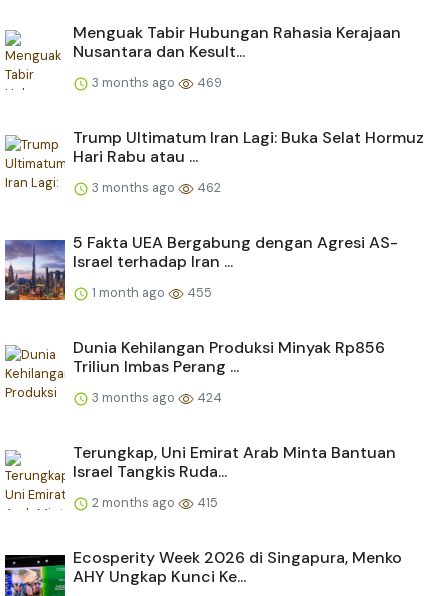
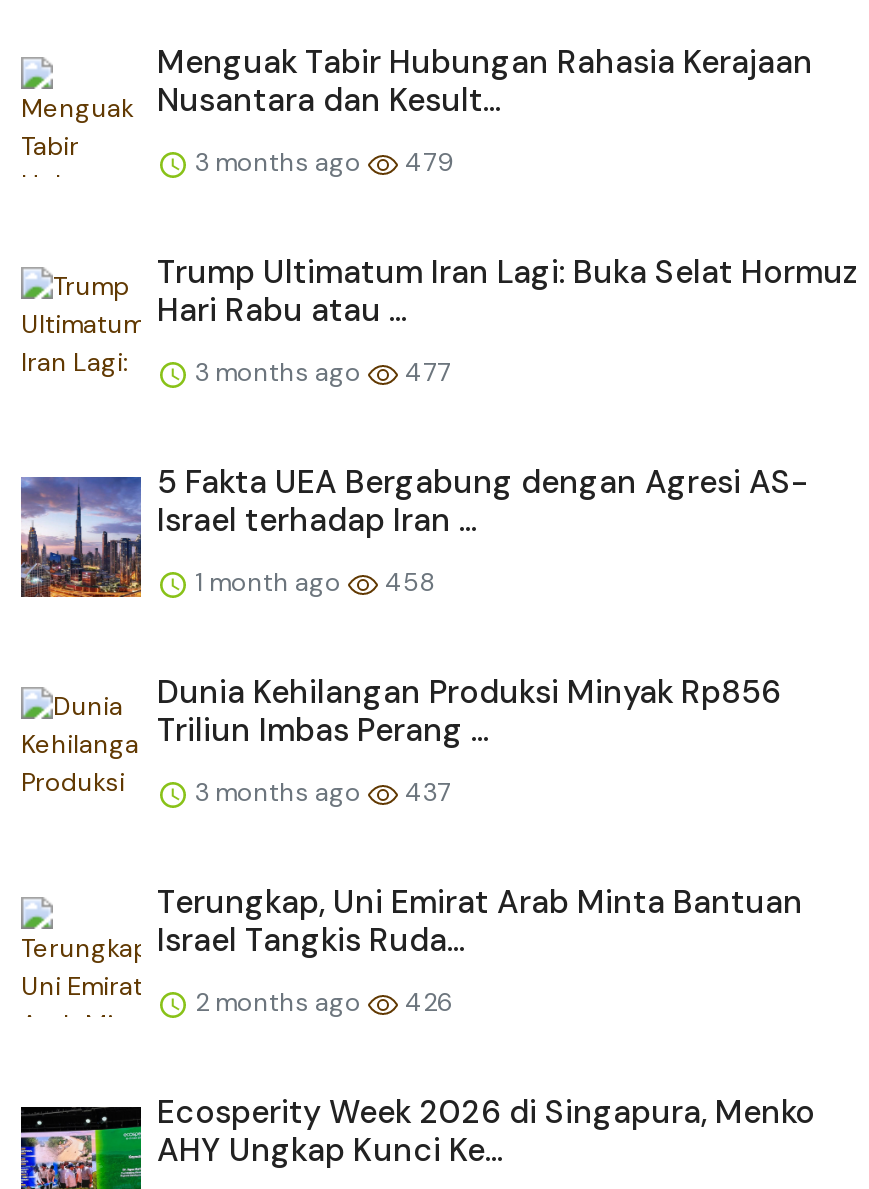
- 3 months ago 469
+ 3 months ago 479

- 3 months ago 462
+ 3 months ago 477

- 1 month ago 455
+ 1 month ago 458

- 3 months ago 424
+ 3 months ago 437

- 2 months ago 415
+ 2 months ago 426
